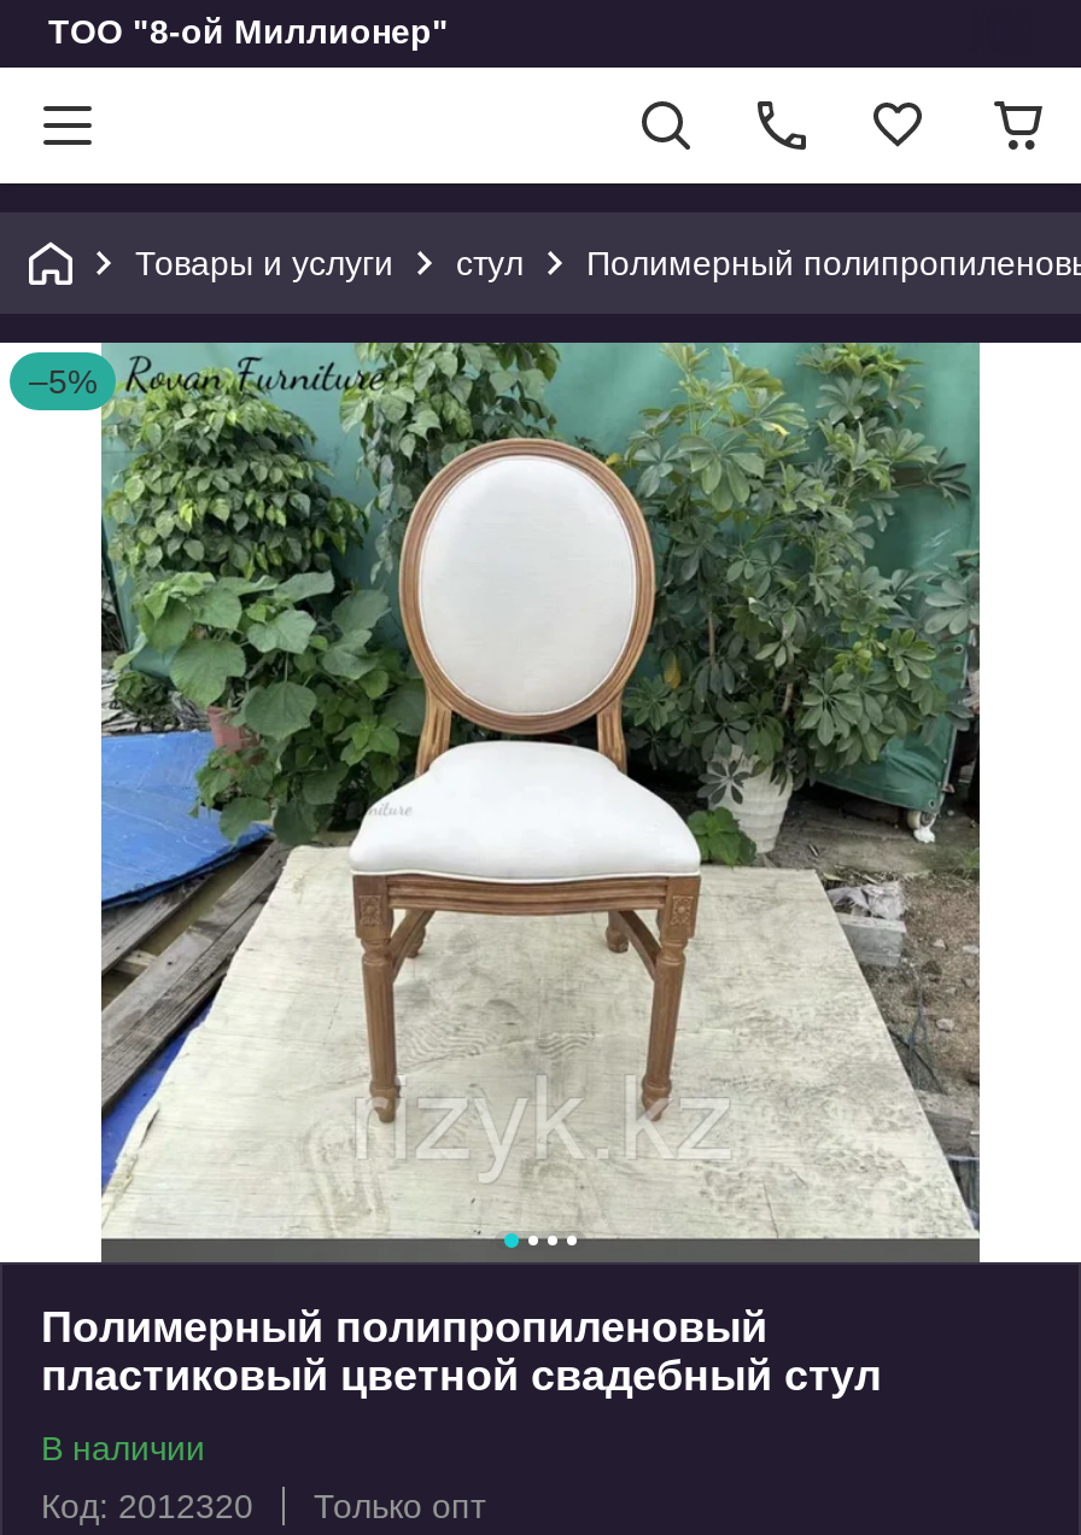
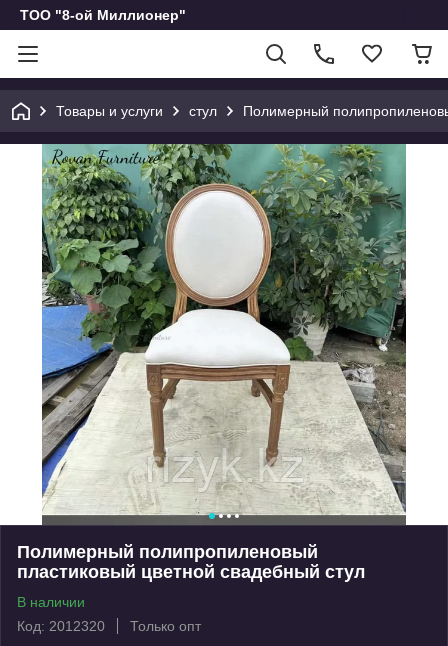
- –5%
